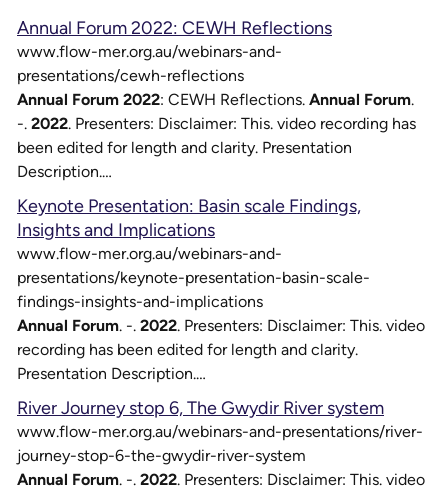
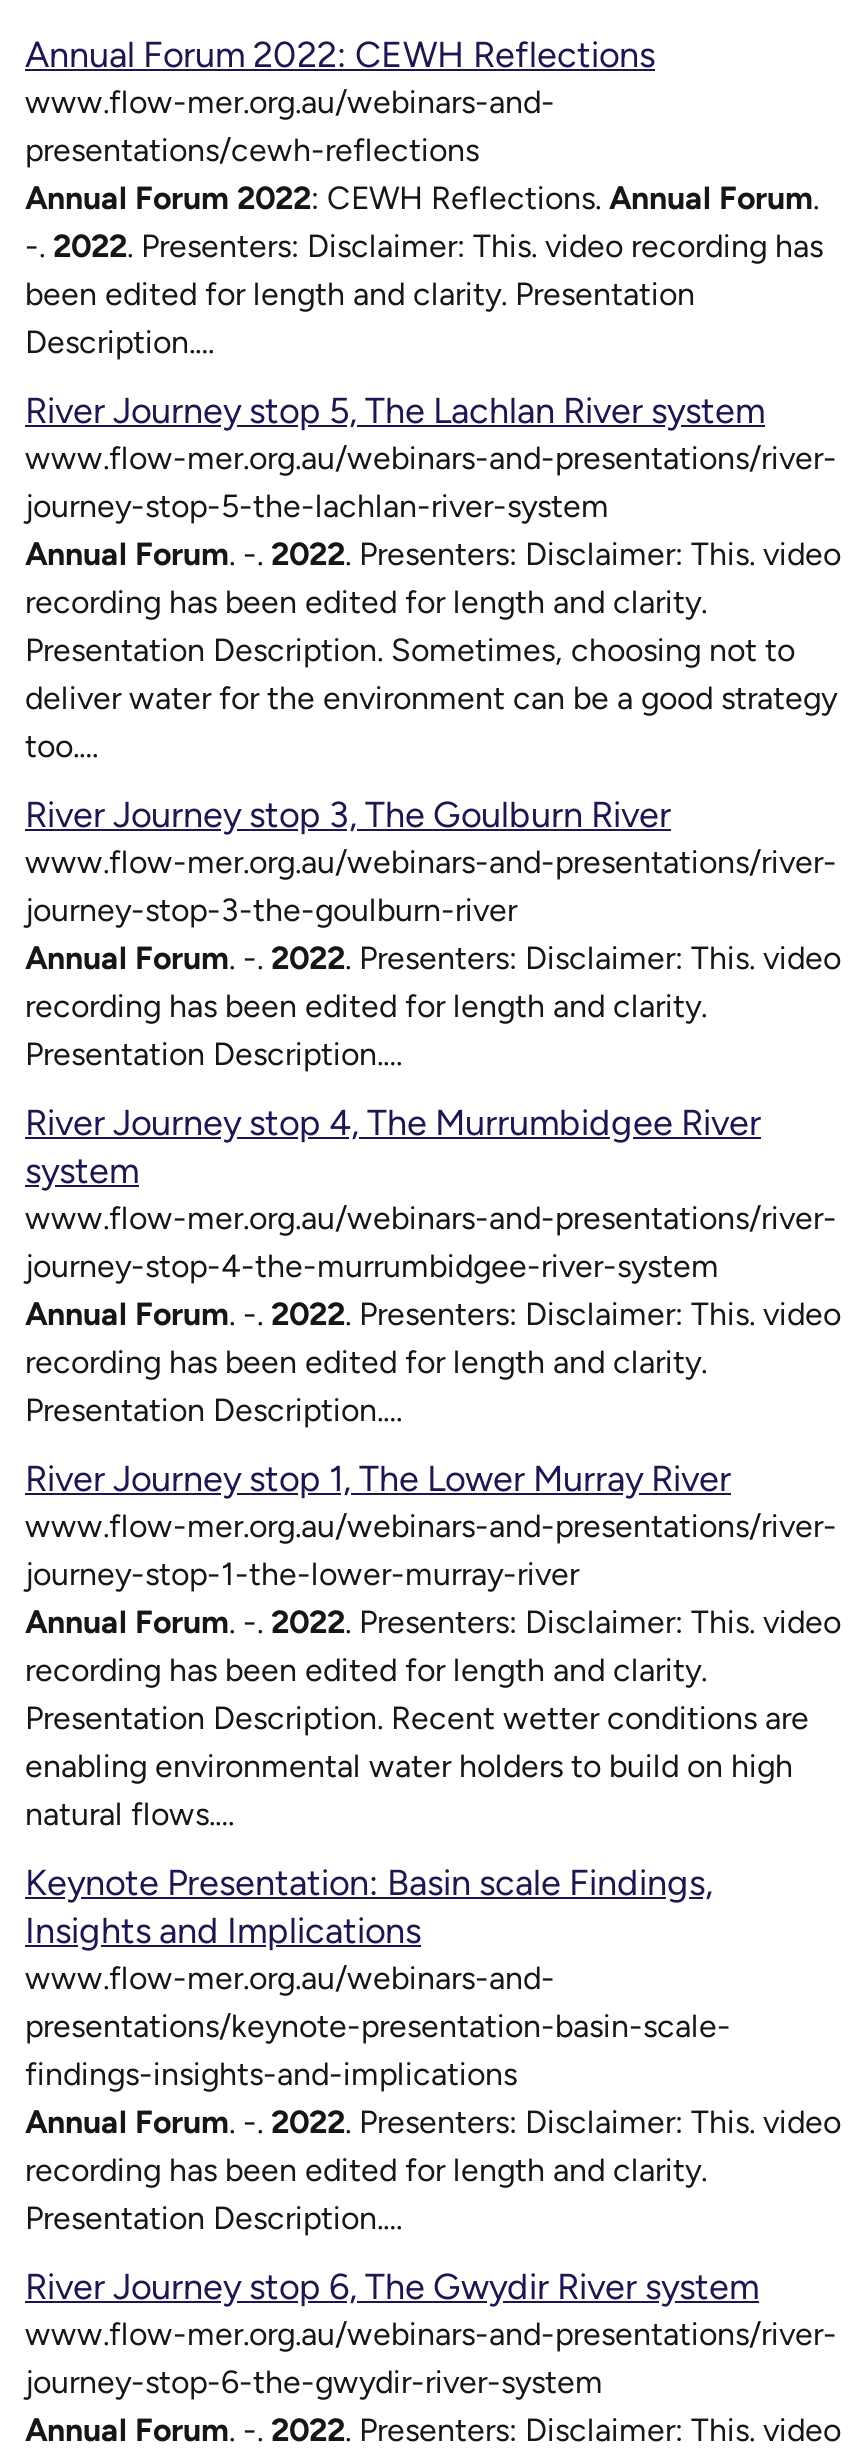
+ River Journey stop 5, The Lachlan River system
+ www.flow-mer.org.au/webinars-and-presentations/river-
+ journey-stop-5-the-lachlan-river-system
+ Annual Forum. -. 2022. Presenters: Disclaimer: This. video
+ recording has been edited for length and clarity.
+ Presentation Description. Sometimes, choosing not to
+ deliver water for the environment can be a good strategy
+ too.…
+ River Journey stop 3, The Goulburn River
+ www.flow-mer.org.au/webinars-and-presentations/river-
+ journey-stop-3-the-goulburn-river
+ Annual Forum. -. 2022. Presenters: Disclaimer: This. video
+ recording has been edited for length and clarity.
+ Presentation Description.…
+ River Journey stop 4, The Murrumbidgee River
+ system
+ www.flow-mer.org.au/webinars-and-presentations/river-
+ journey-stop-4-the-murrumbidgee-river-system
+ Annual Forum. -. 2022. Presenters: Disclaimer: This. video
+ recording has been edited for length and clarity.
+ Presentation Description.…
+ River Journey stop 1, The Lower Murray River
+ www.flow-mer.org.au/webinars-and-presentations/river-
+ journey-stop-1-the-lower-murray-river
+ Annual Forum. -. 2022. Presenters: Disclaimer: This. video
+ recording has been edited for length and clarity.
+ Presentation Description. Recent wetter conditions are
+ enabling environmental water holders to build on high
+ natural flows.…
